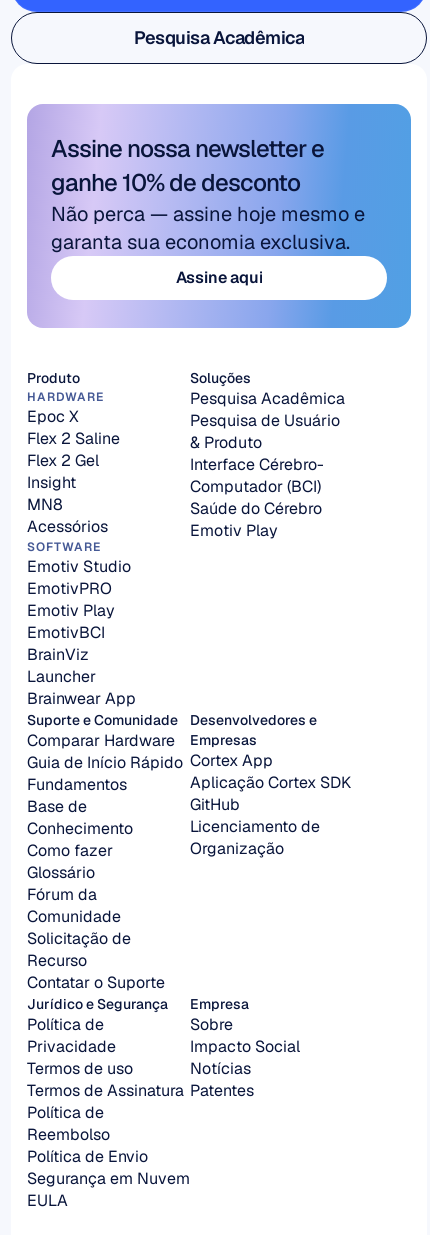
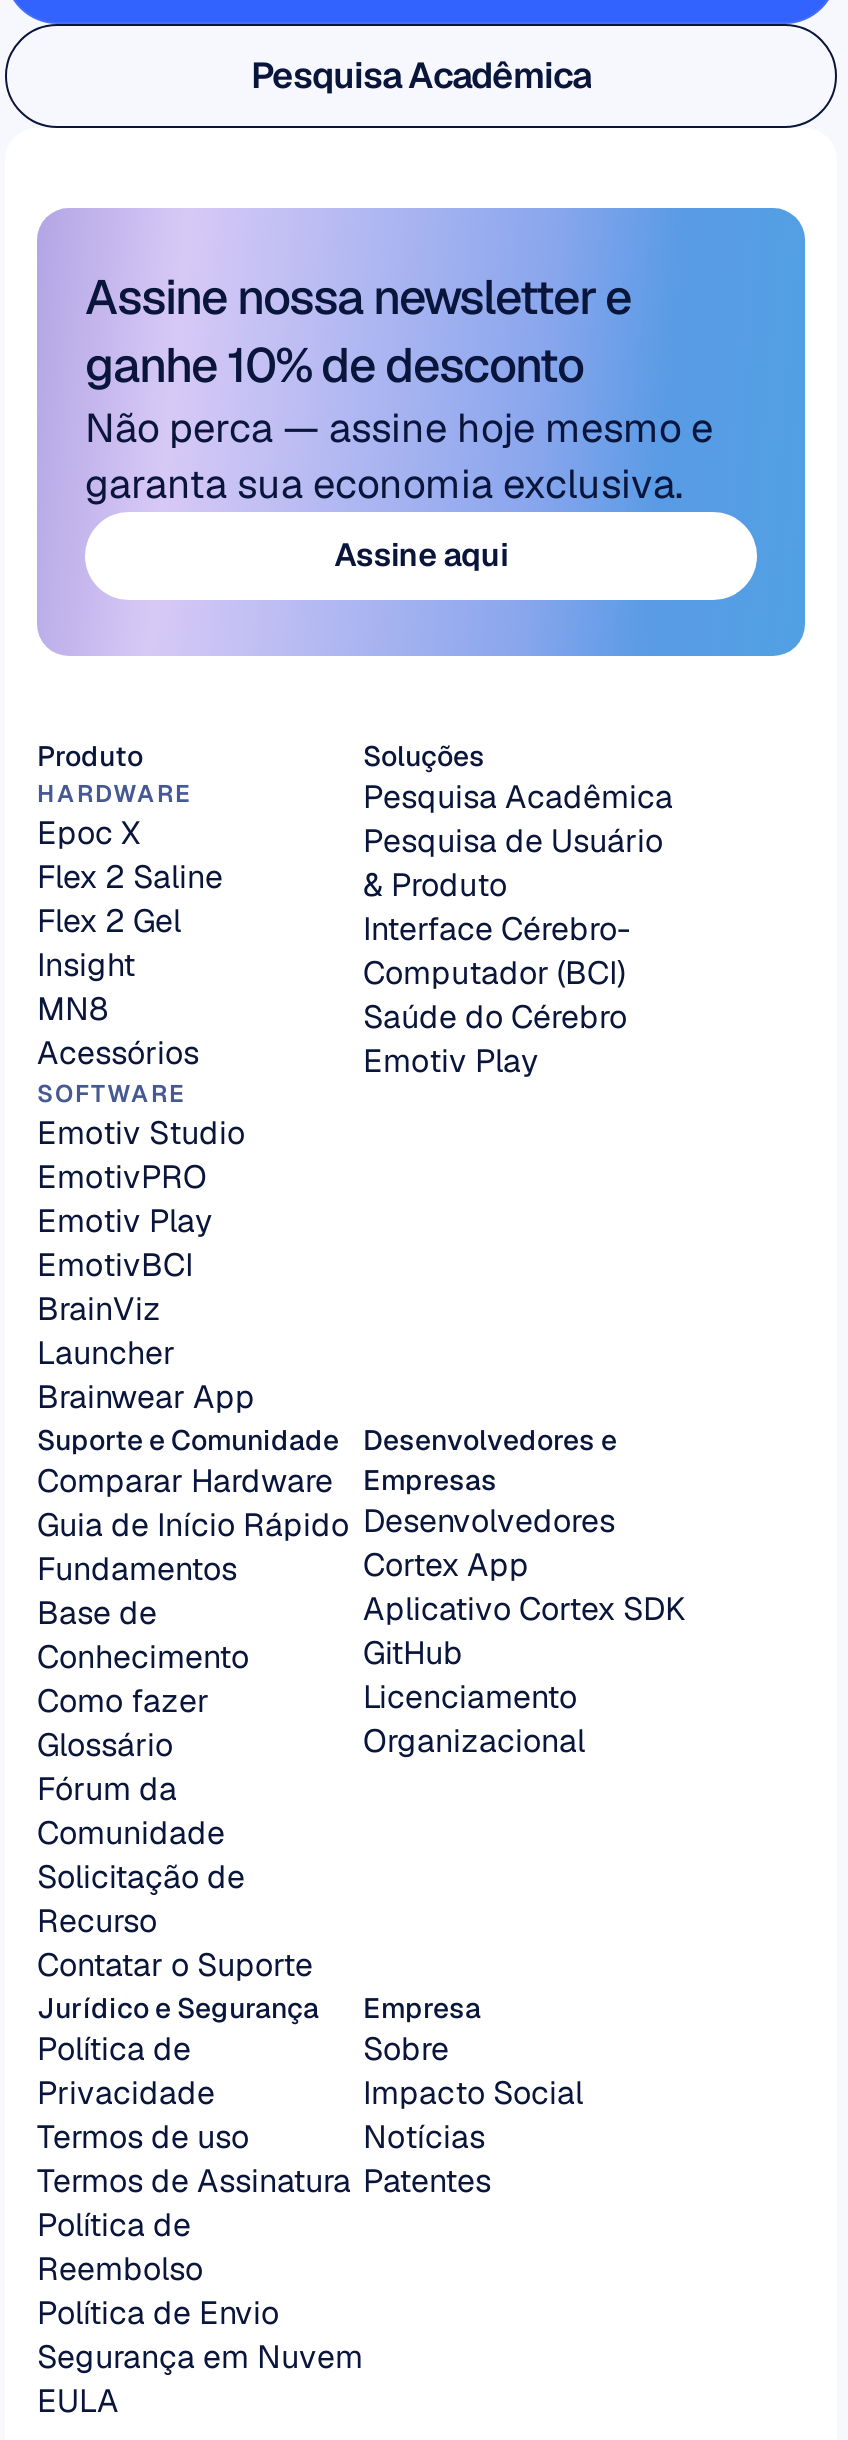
+ Desenvolvedores

moved down: Cortex App

- Aplicação Cortex SDK
+ Aplicativo Cortex SDK

moved down: GitHub

- Licenciamento de
- Organização
+ Licenciamento
+ Organizacional
